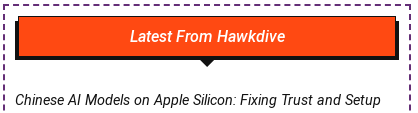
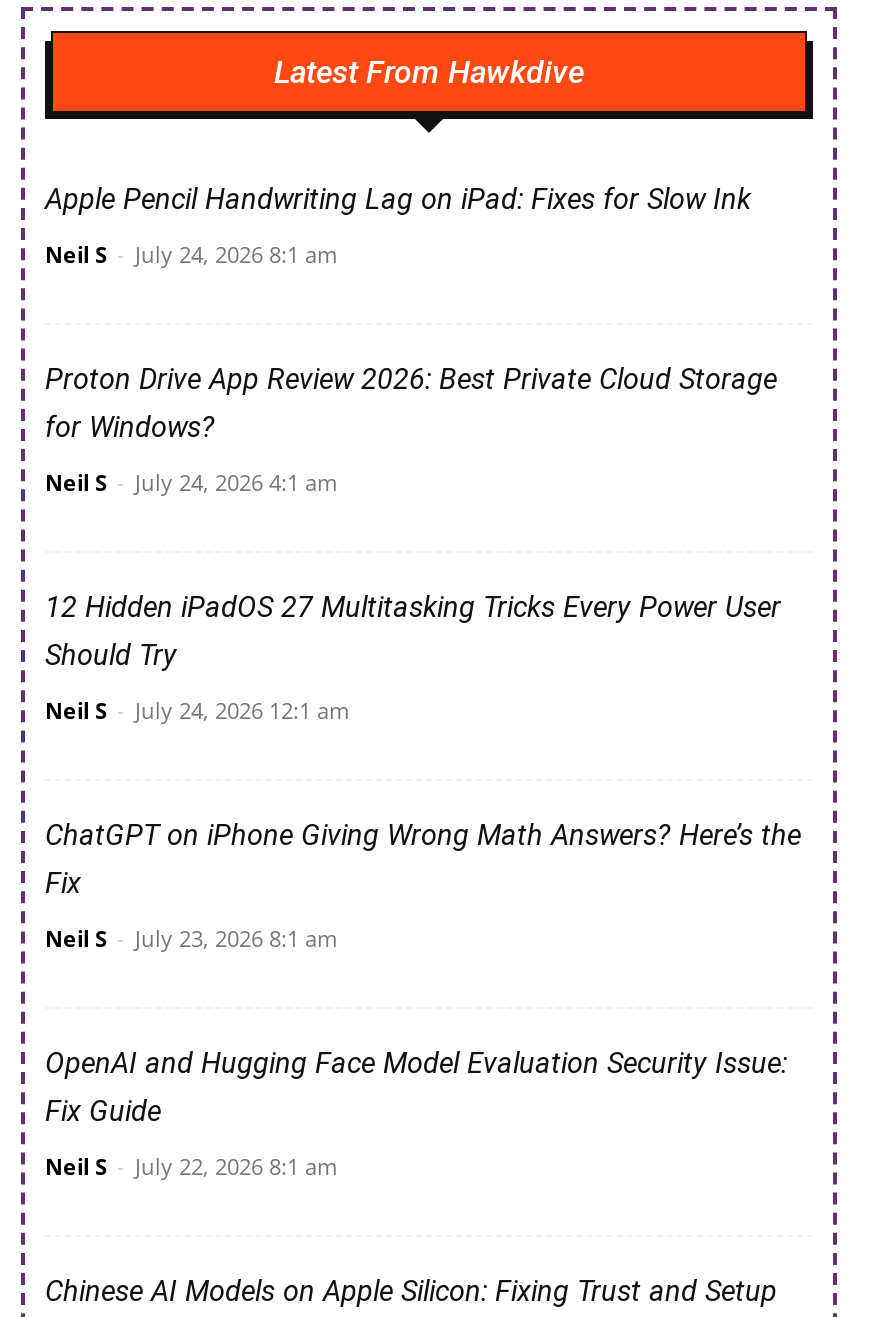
+ Apple Pencil Handwriting Lag on iPad: Fixes for Slow Ink
+ Neil S - July 24, 2026 8:1 am

+ Proton Drive App Review 2026: Best Private Cloud Storage
+ for Windows?
+ Neil S - July 24, 2026 4:1 am

+ 12 Hidden iPadOS 27 Multitasking Tricks Every Power User
+ Should Try
+ Neil S - July 24, 2026 12:1 am

+ ChatGPT on iPhone Giving Wrong Math Answers? Here’s the
+ Fix
+ Neil S - July 23, 2026 8:1 am

+ OpenAI and Hugging Face Model Evaluation Security Issue:
+ Fix Guide
+ Neil S - July 22, 2026 8:1 am
